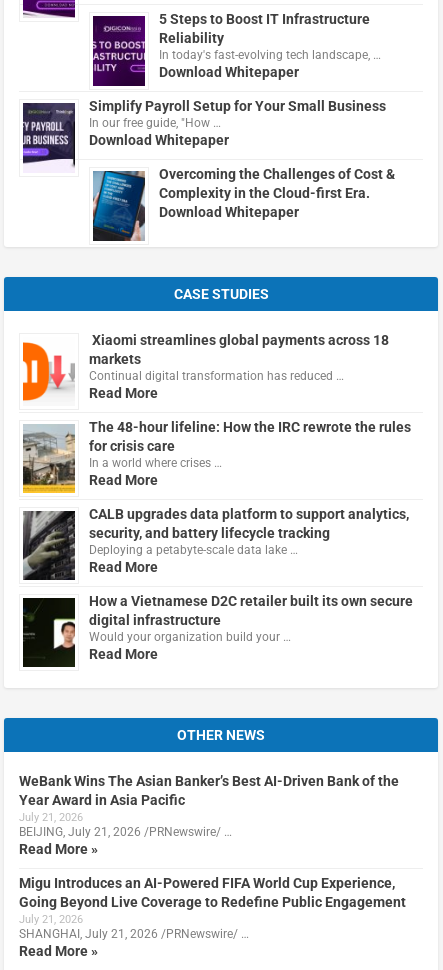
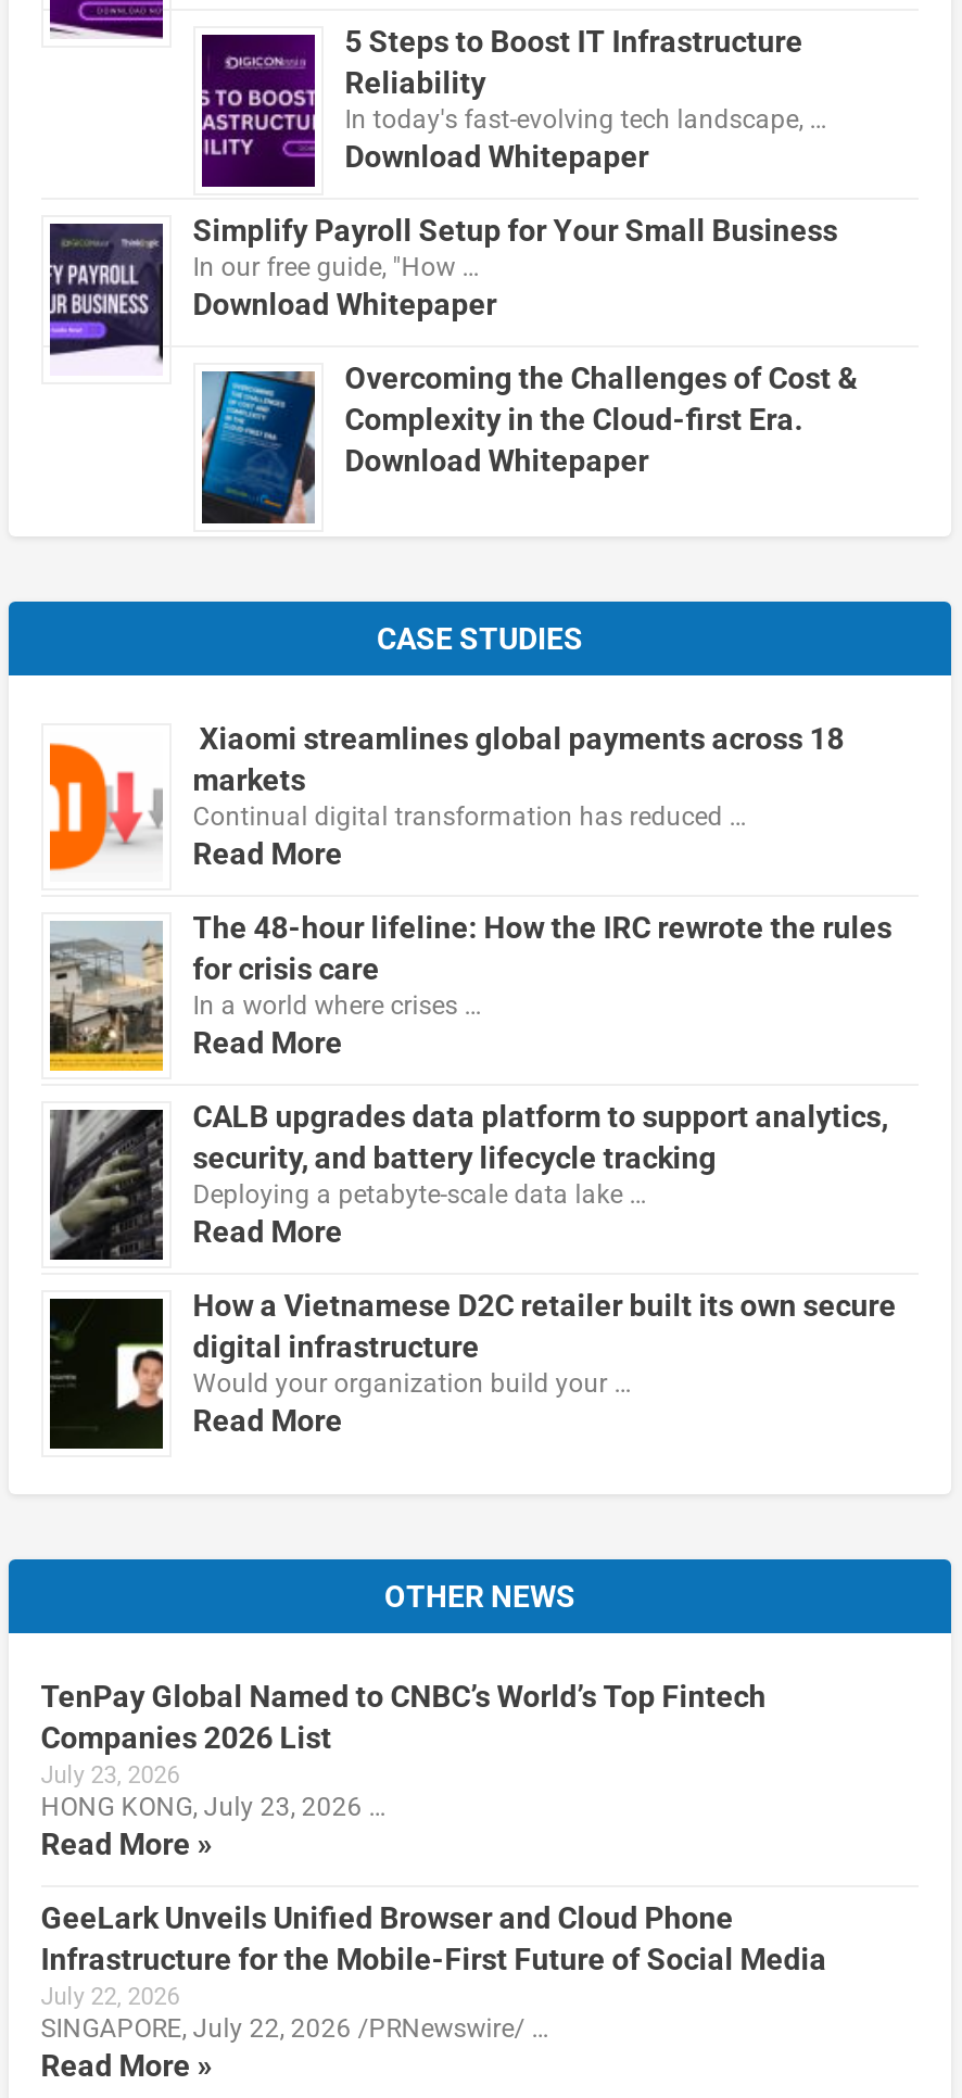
- WeBank Wins The Asian Banker’s Best AI-Driven Bank of the
- Year Award in Asia Pacific
- July 21, 2026
- BEIJING, July 21, 2026 /PRNewswire/ …
+ TenPay Global Named to CNBC’s World’s Top Fintech
+ Companies 2026 List
+ July 23, 2026
+ HONG KONG, July 23, 2026 …

- Migu Introduces an AI-Powered FIFA World Cup Experience,
- Going Beyond Live Coverage to Redefine Public Engagement
- July 21, 2026
- SHANGHAI, July 21, 2026 /PRNewswire/ …
+ GeeLark Unveils Unified Browser and Cloud Phone
+ Infrastructure for the Mobile-First Future of Social Media
+ July 22, 2026
+ SINGAPORE, July 22, 2026 /PRNewswire/ …
